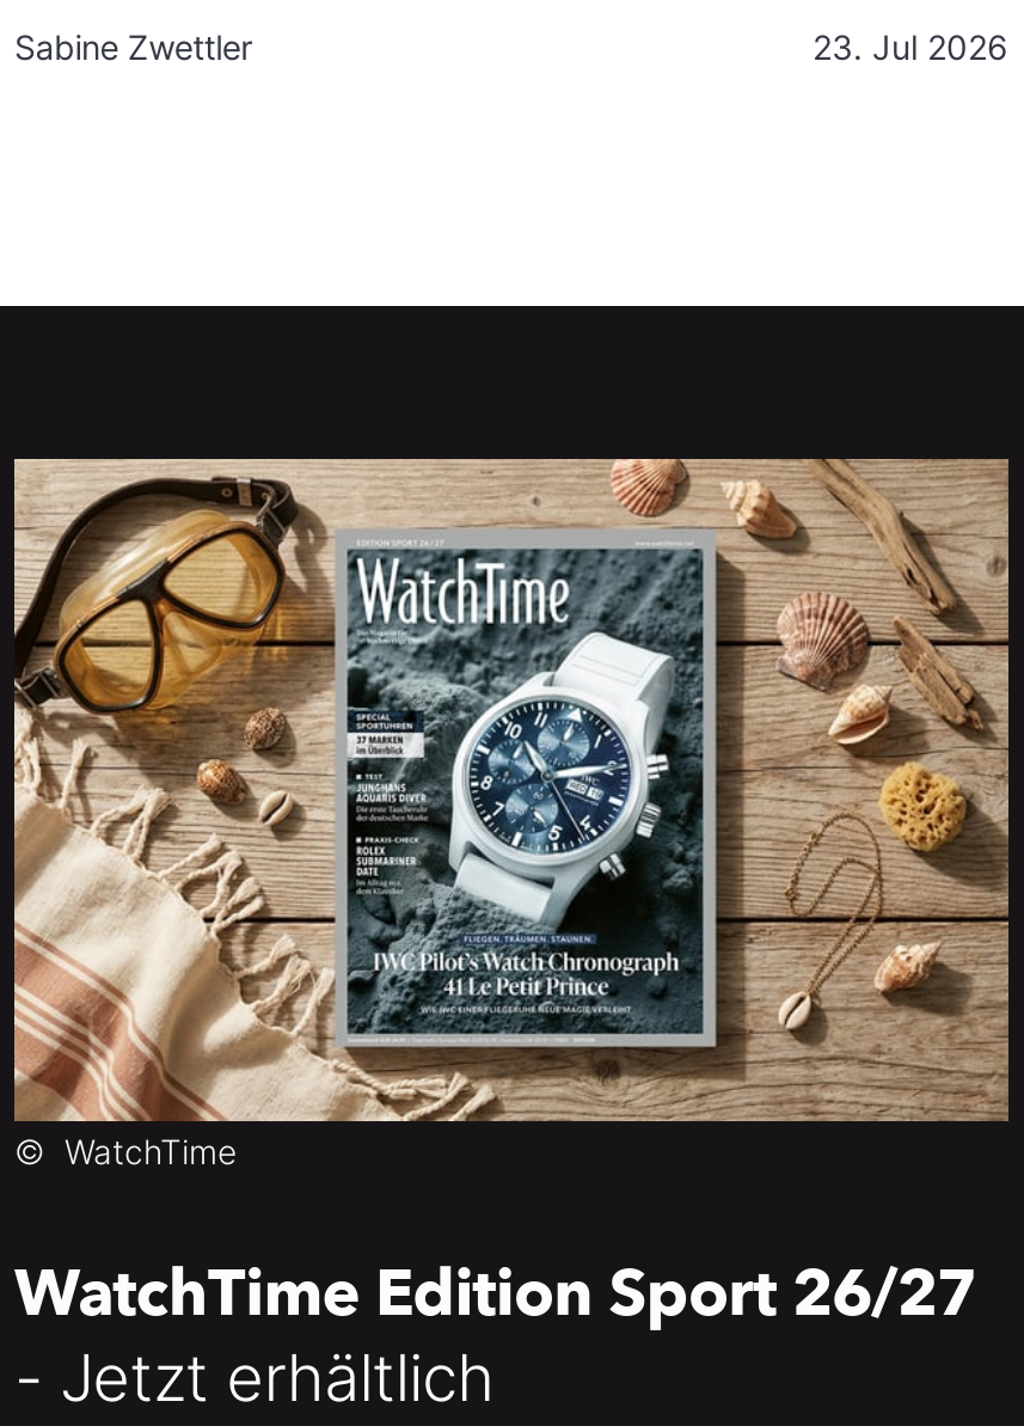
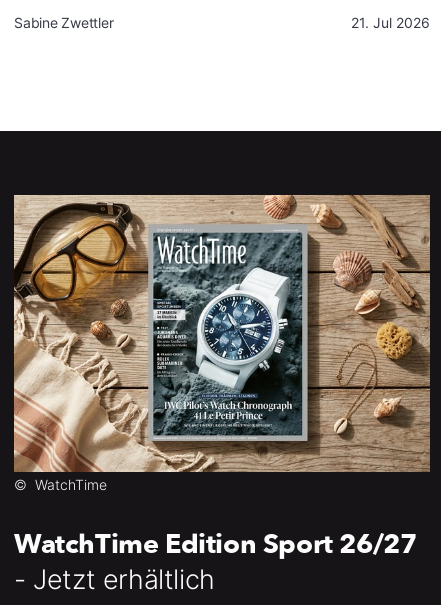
- 23. Jul 2026
+ 21. Jul 2026
